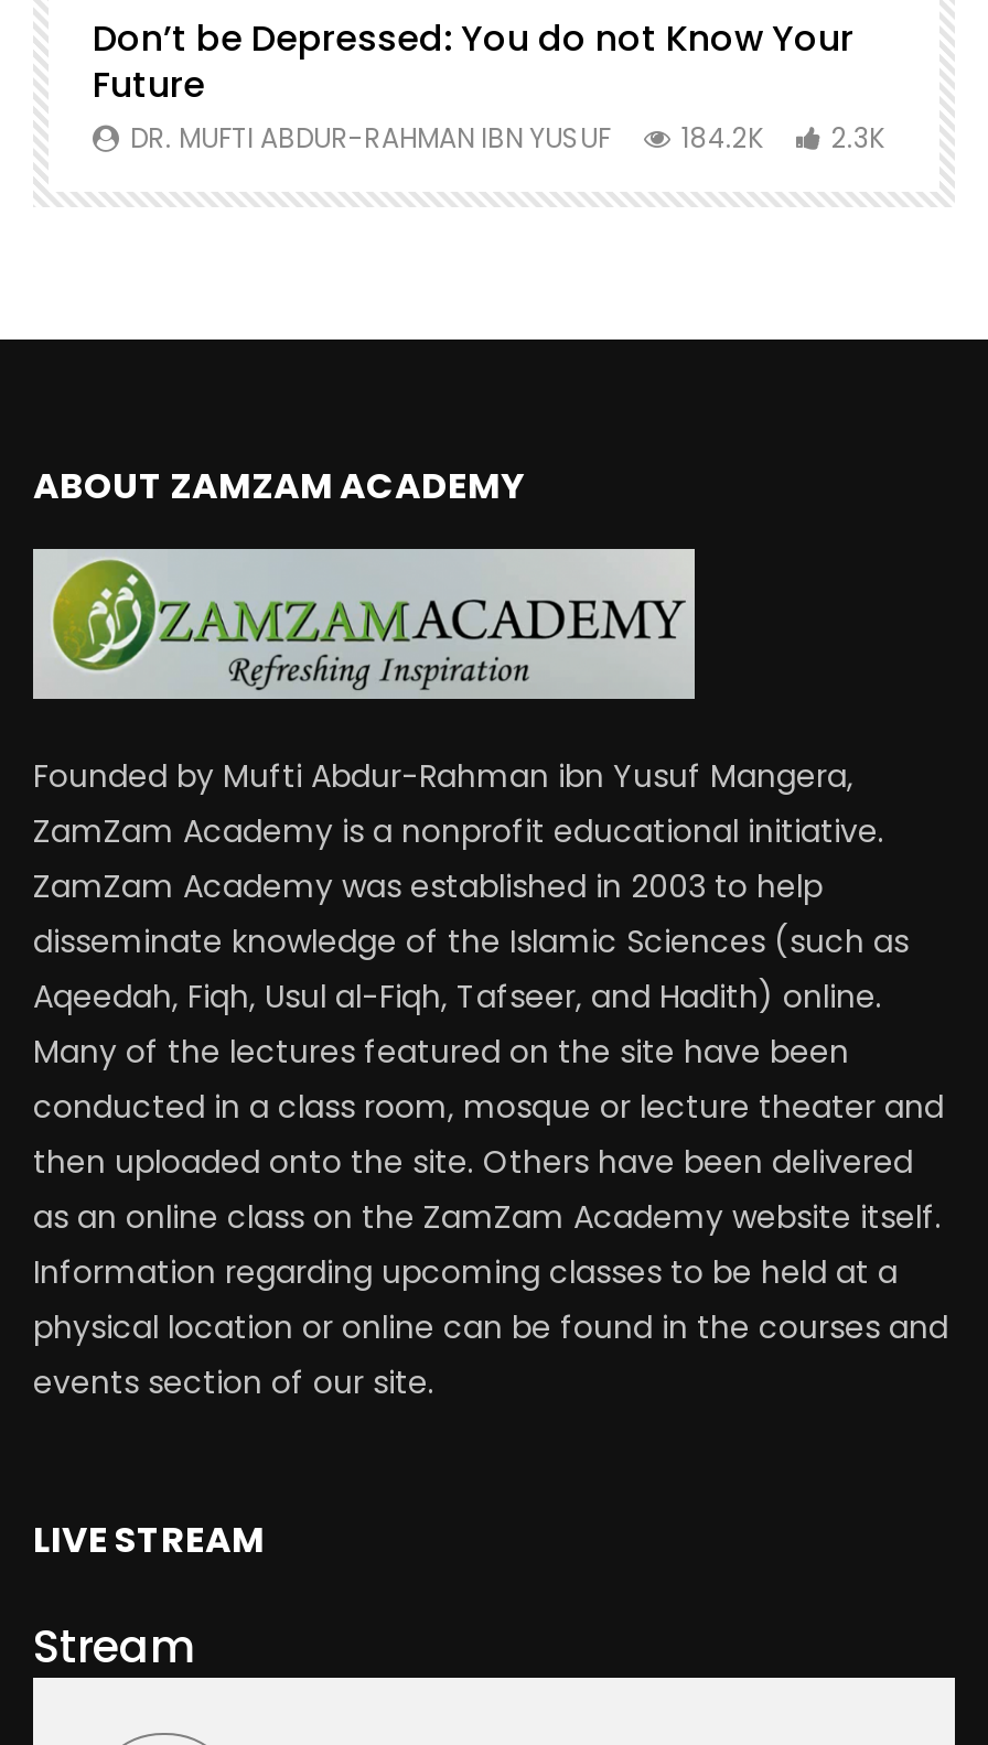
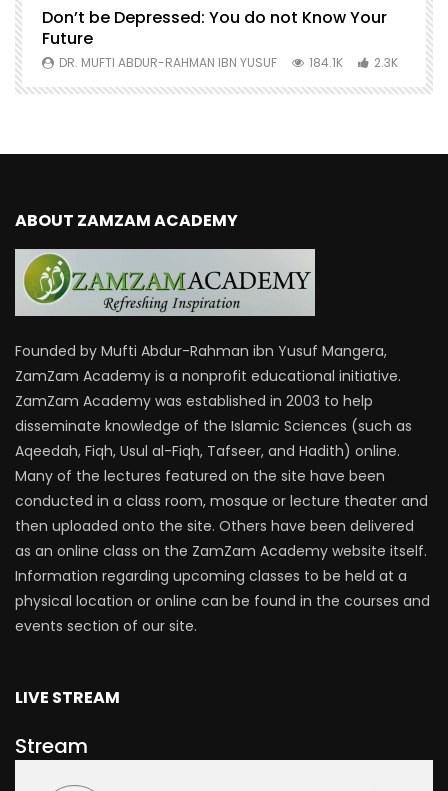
- DR. MUFTI ABDUR-RAHMAN IBN YUSUF 184.2K 2.3K
+ DR. MUFTI ABDUR-RAHMAN IBN YUSUF 184.1K 2.3K
